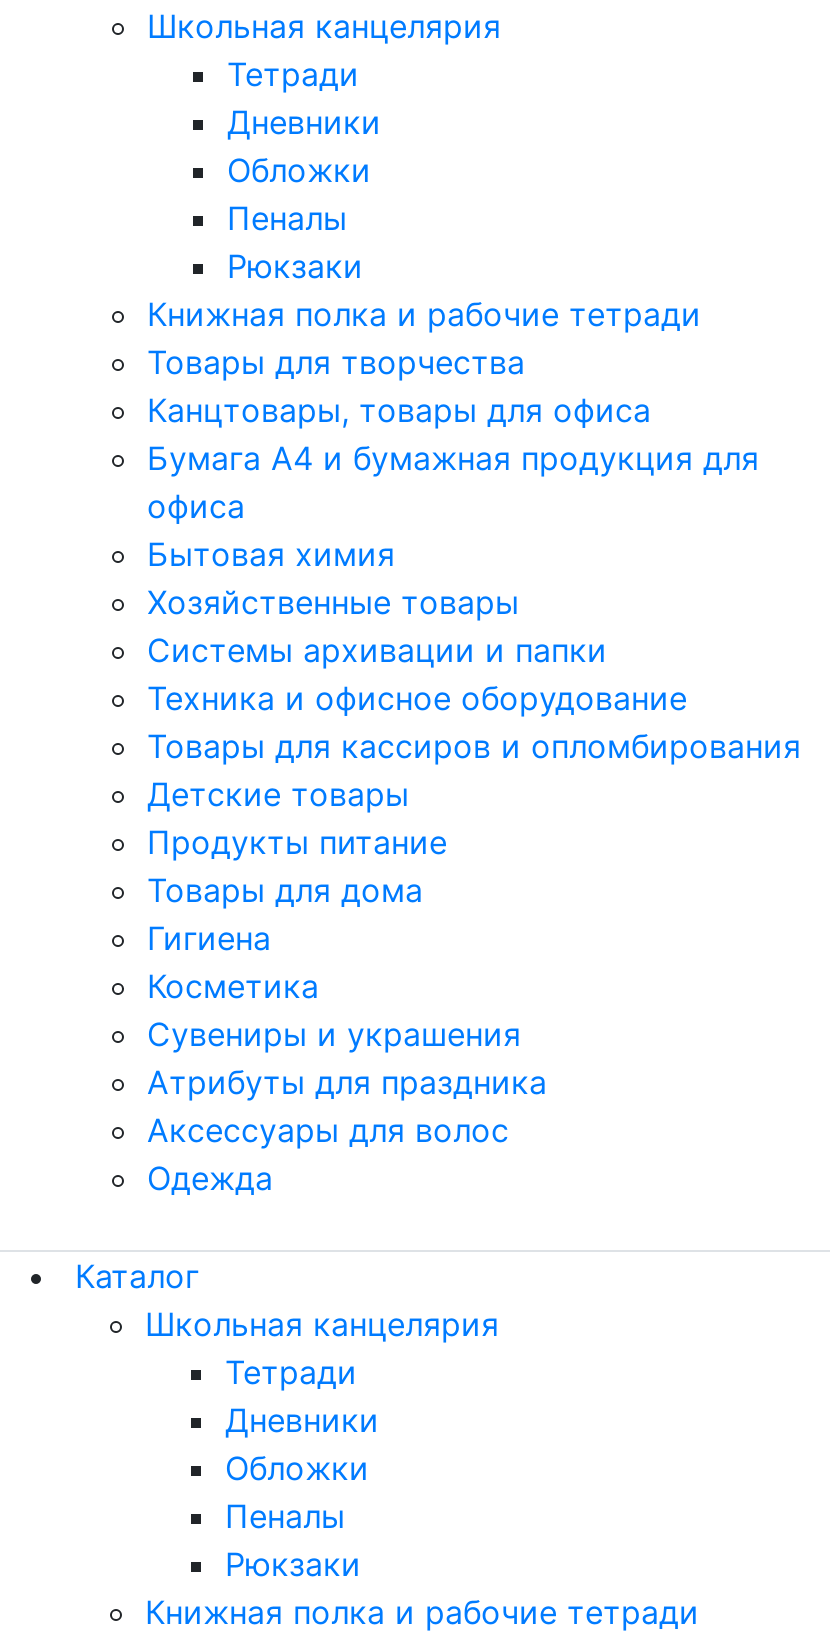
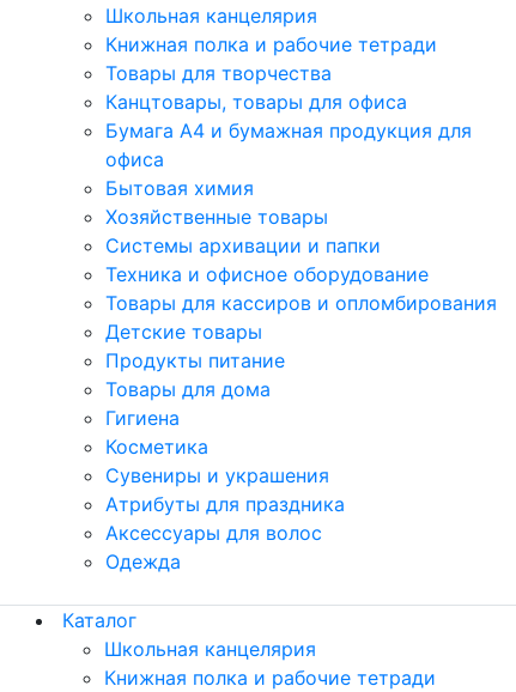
- Тетради
- Дневники
- Обложки
- Пеналы
- Рюкзаки

- Тетради
- Дневники
- Обложки
- Пеналы
- Рюкзаки
